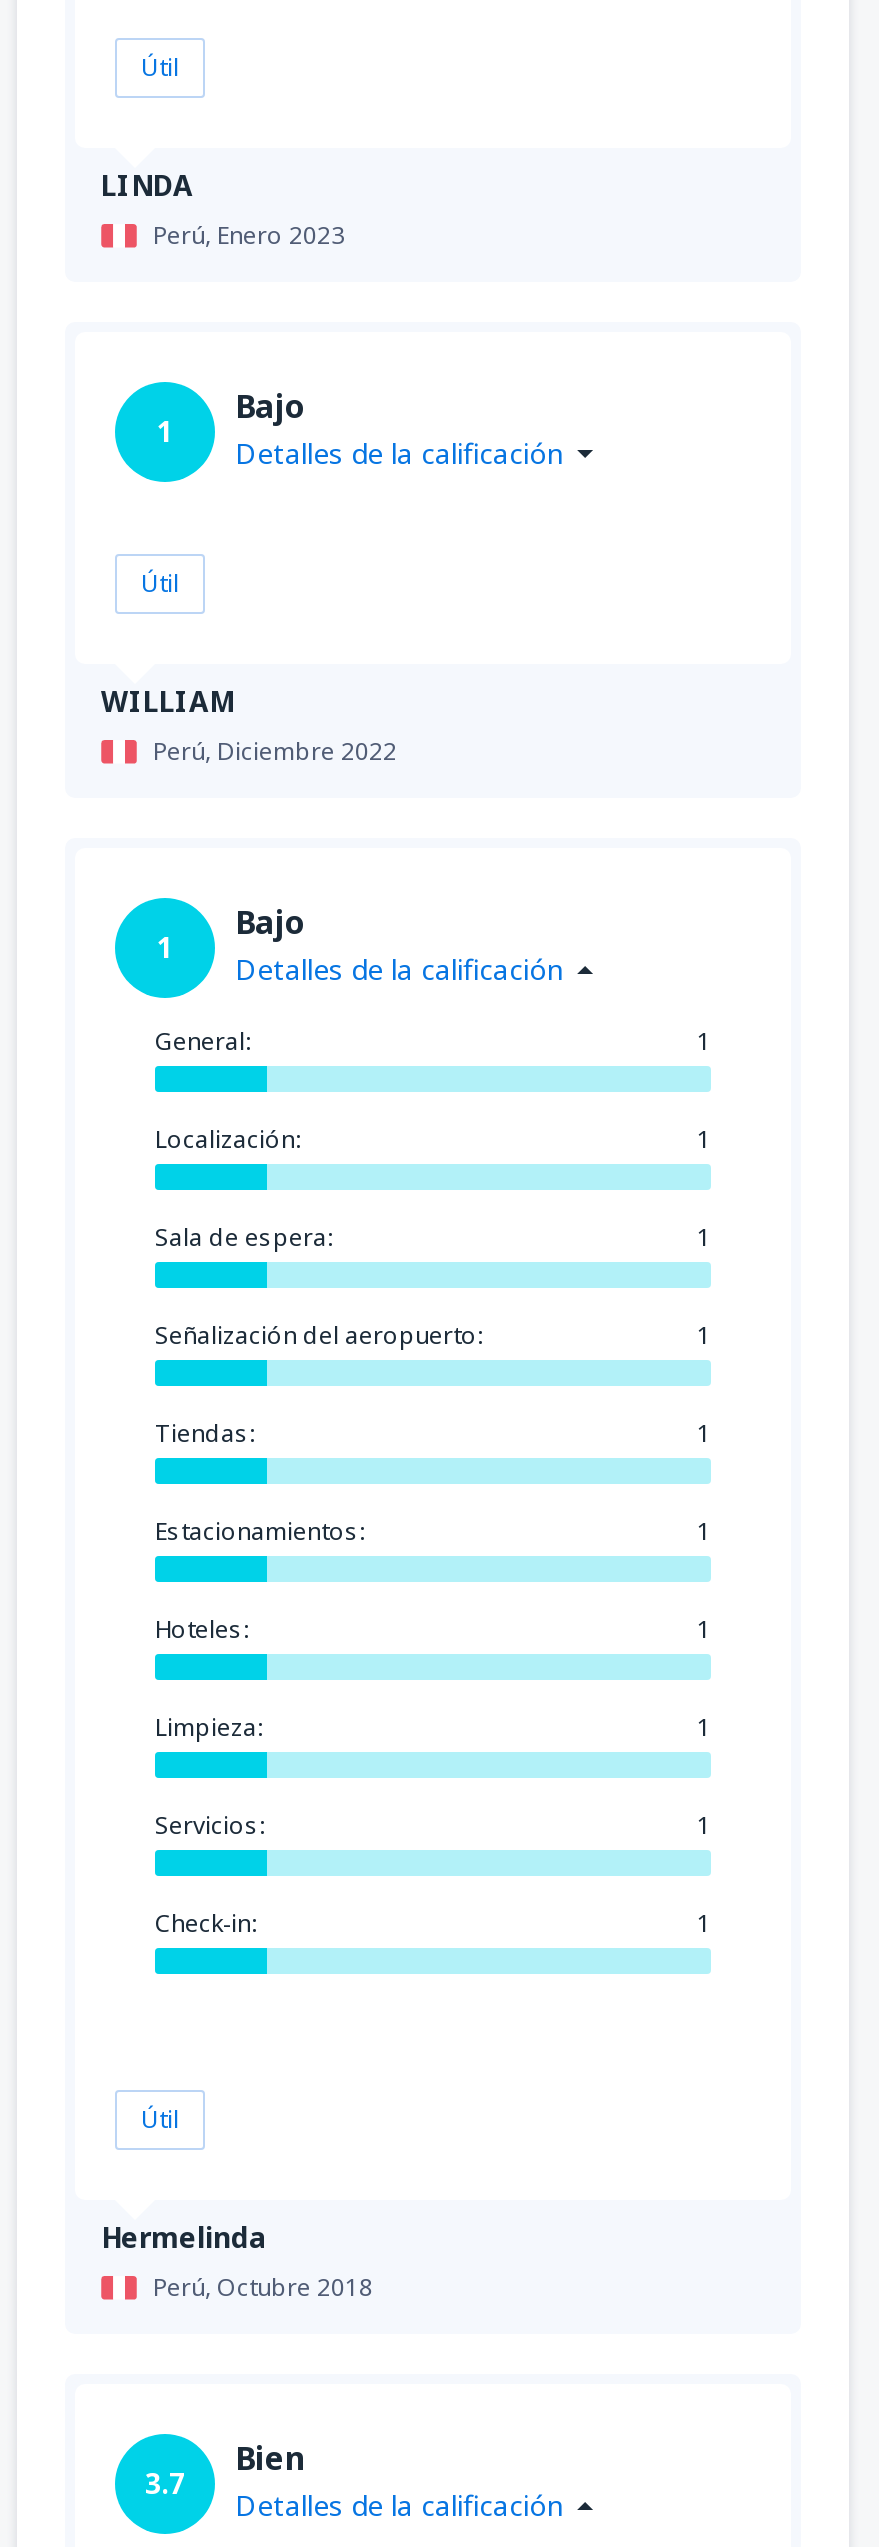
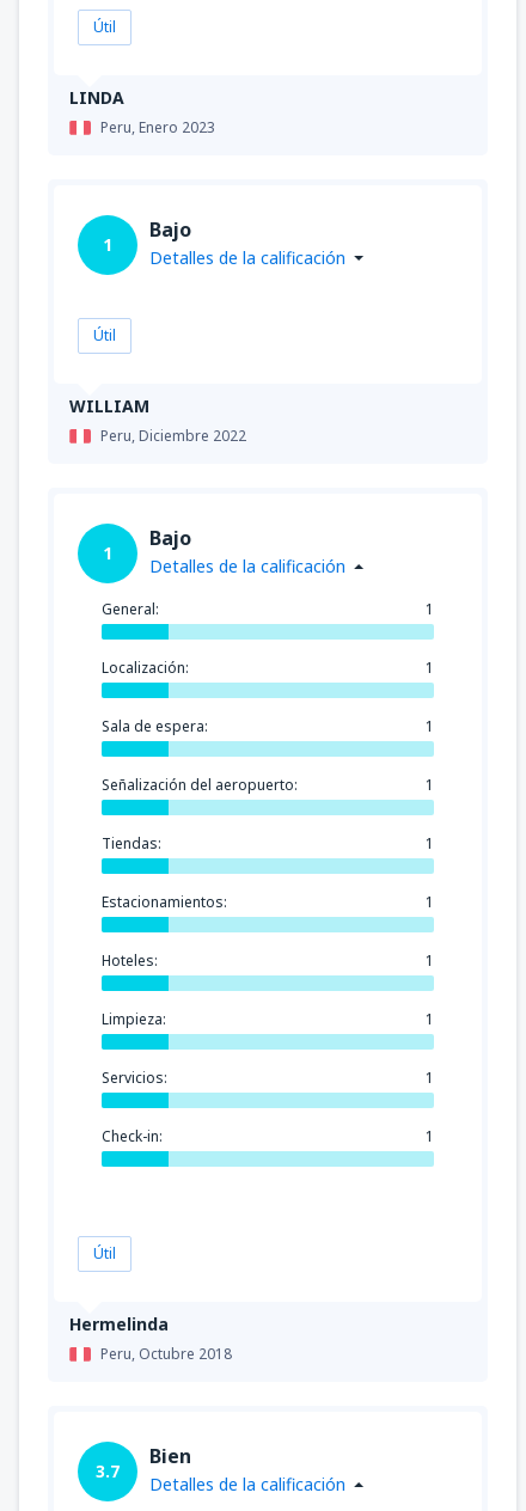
- Perú, Enero 2023
+ Peru, Enero 2023

- Perú, Diciembre 2022
+ Peru, Diciembre 2022

- Perú, Octubre 2018
+ Peru, Octubre 2018
